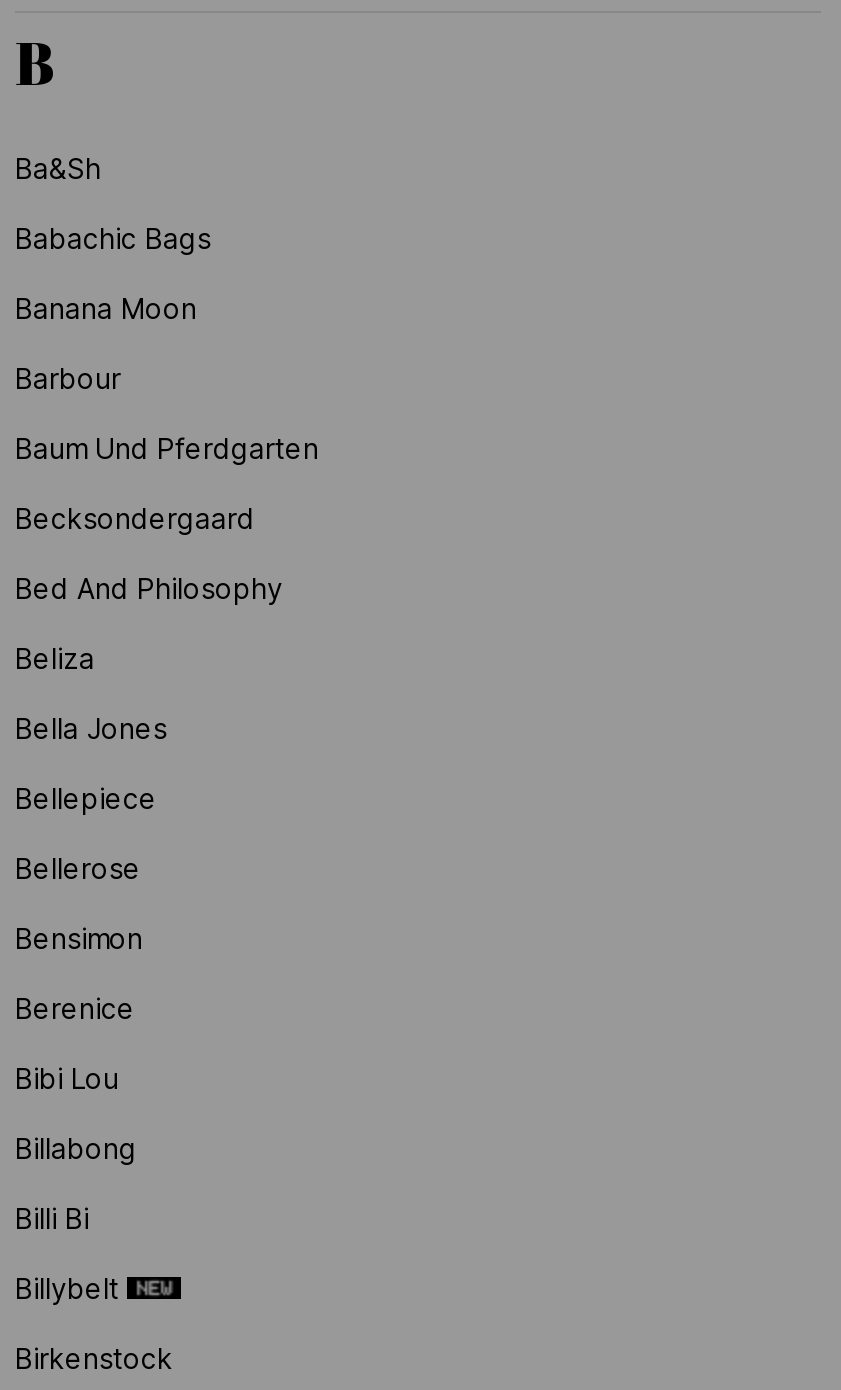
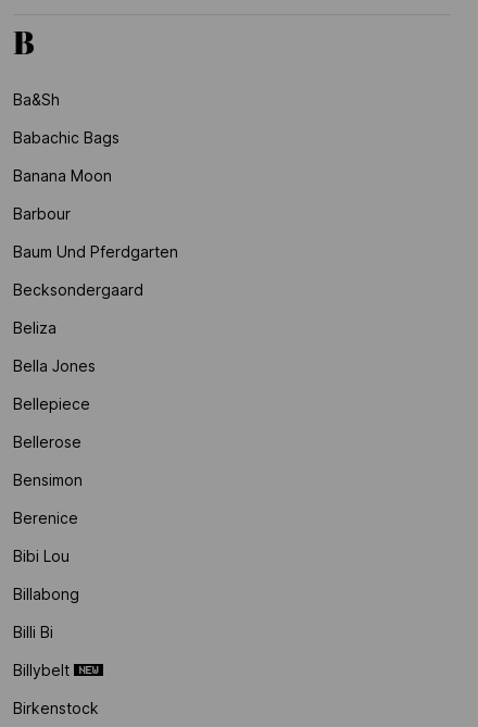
- Bed And Philosophy
